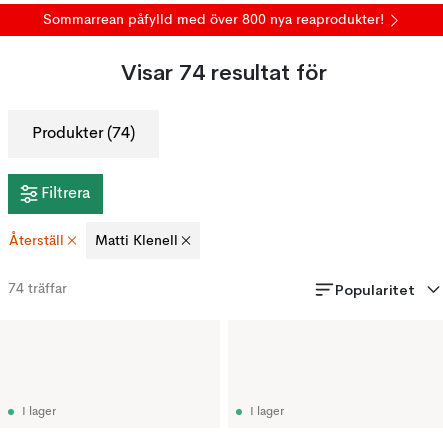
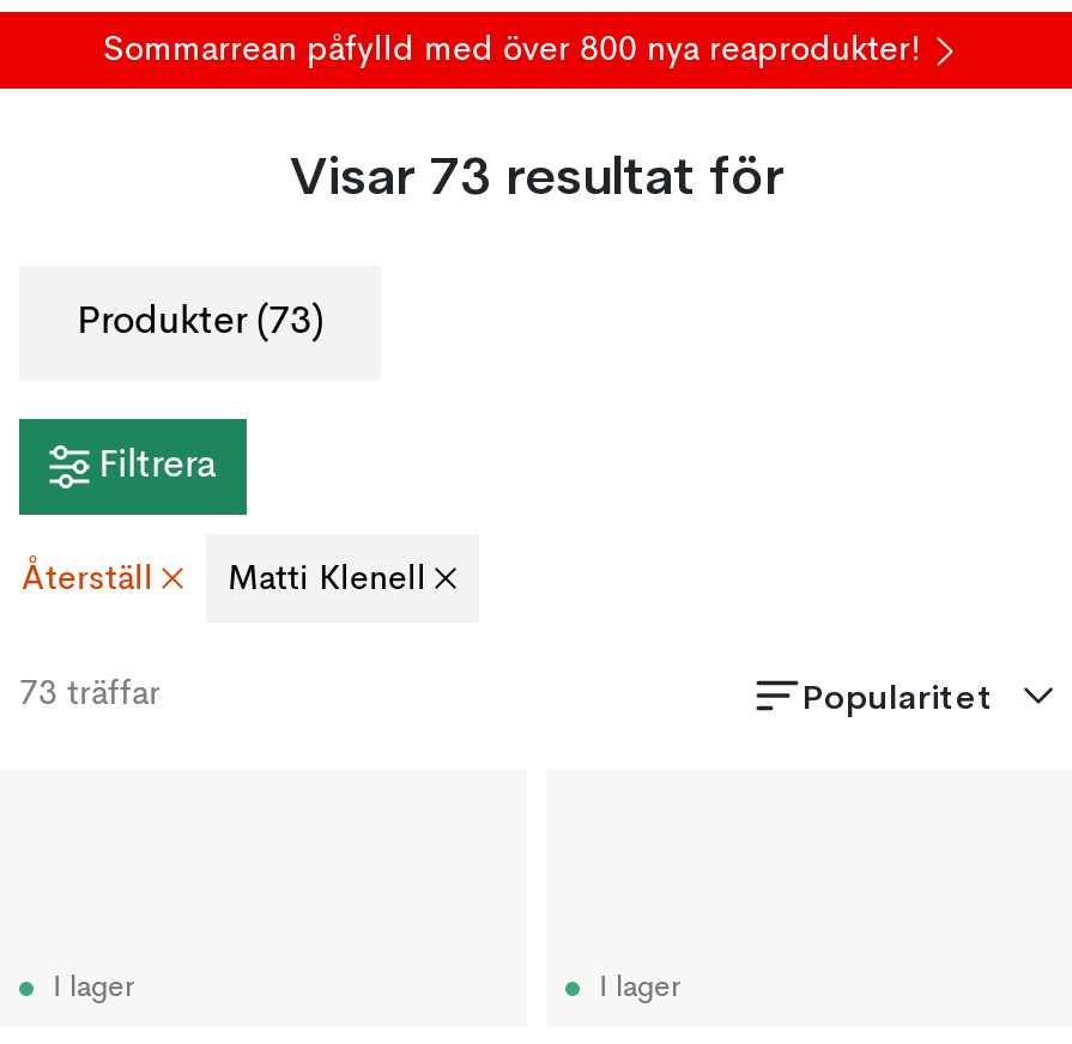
- Visar 74 resultat för
+ Visar 73 resultat för

- Produkter (74)
+ Produkter (73)

- 74 träffar
+ 73 träffar
